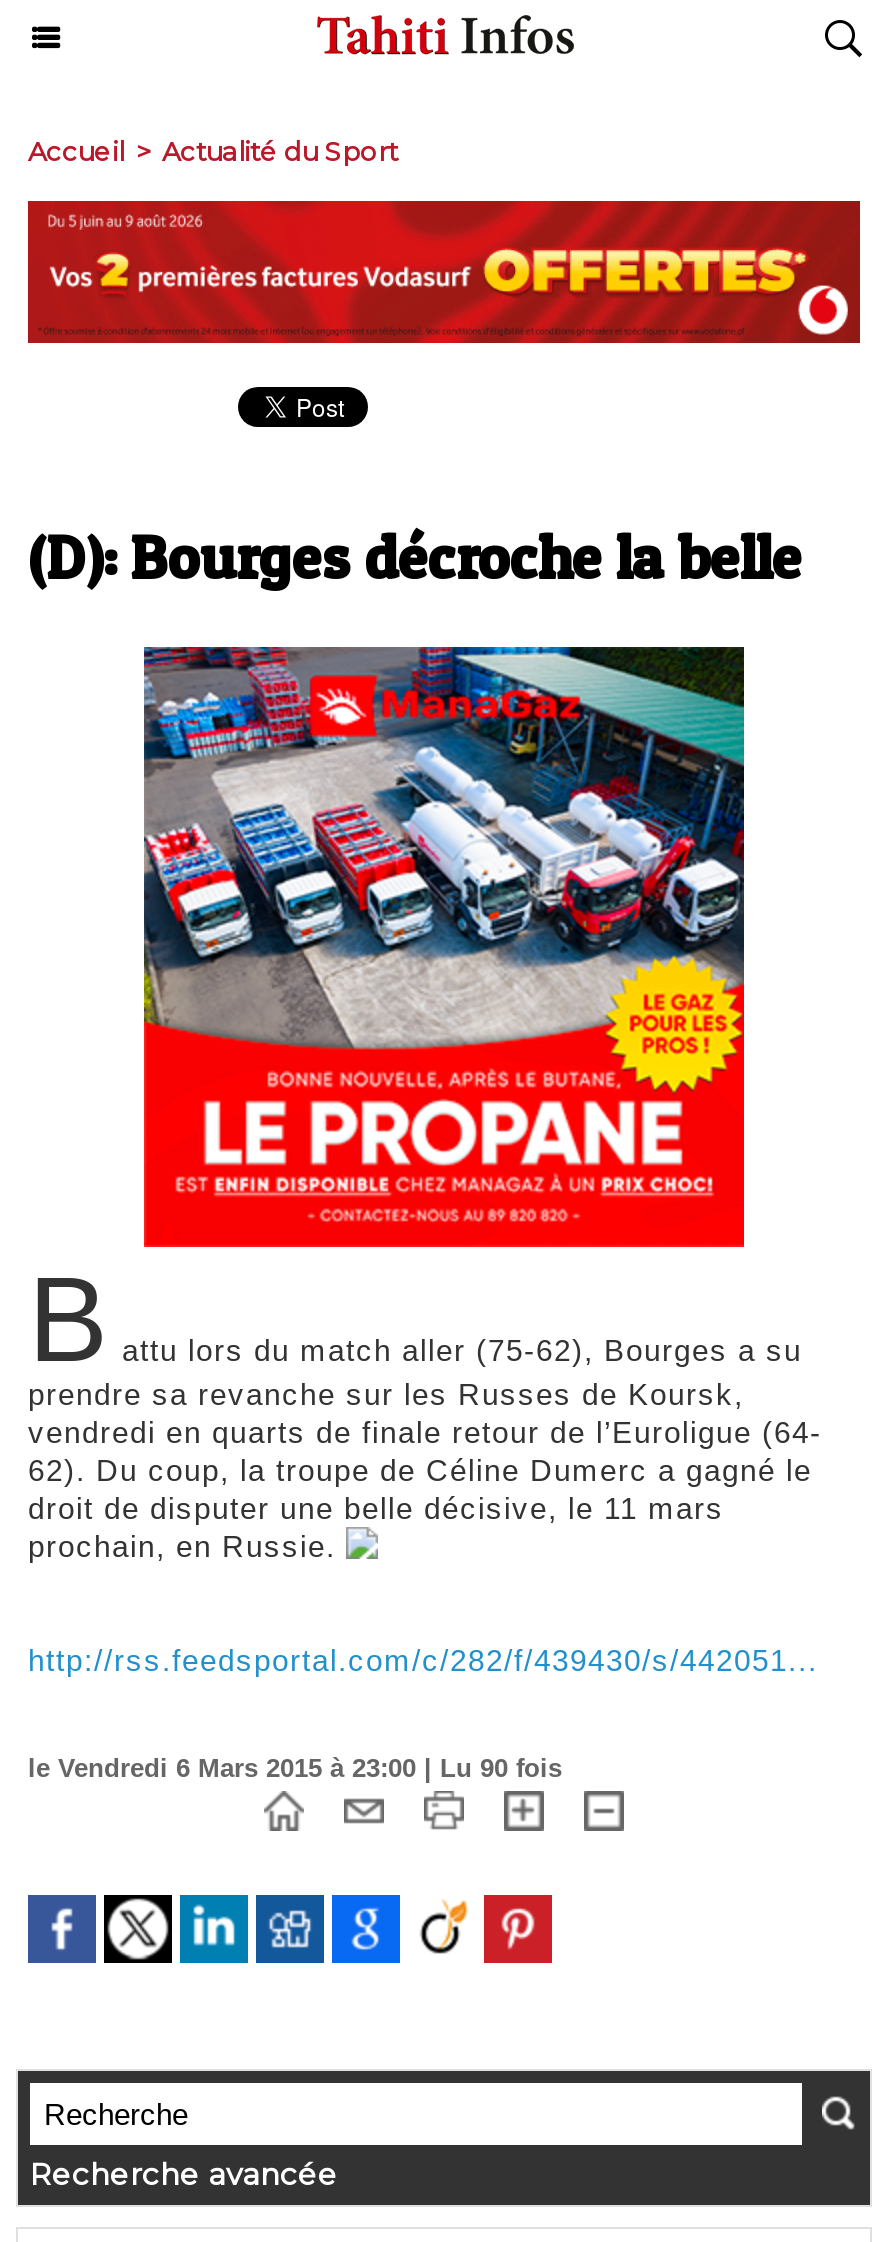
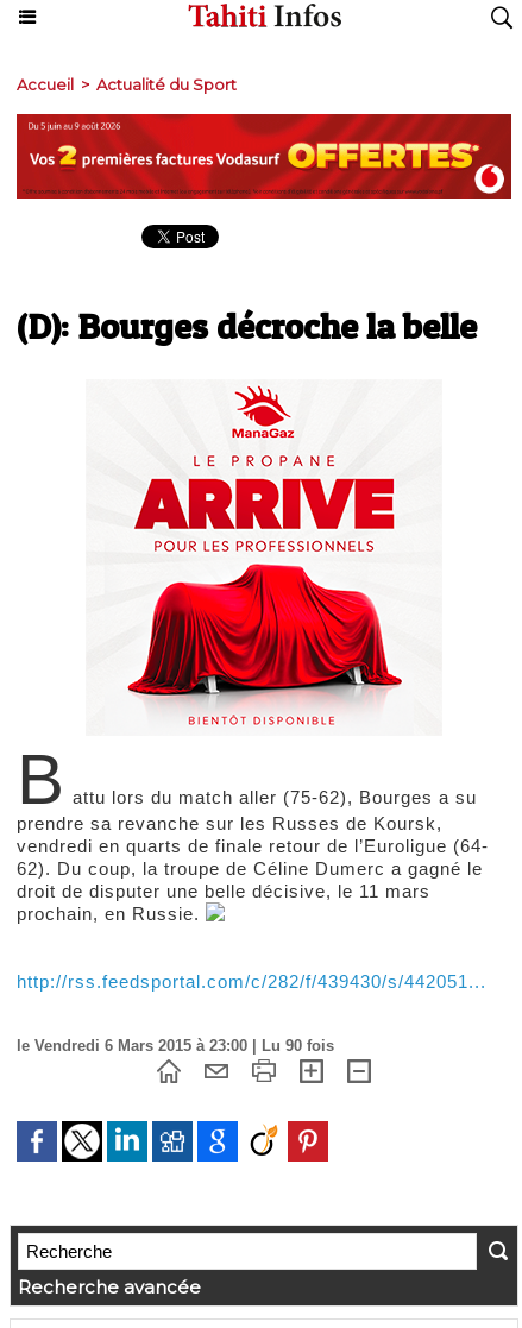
- [image]
+ [image]
